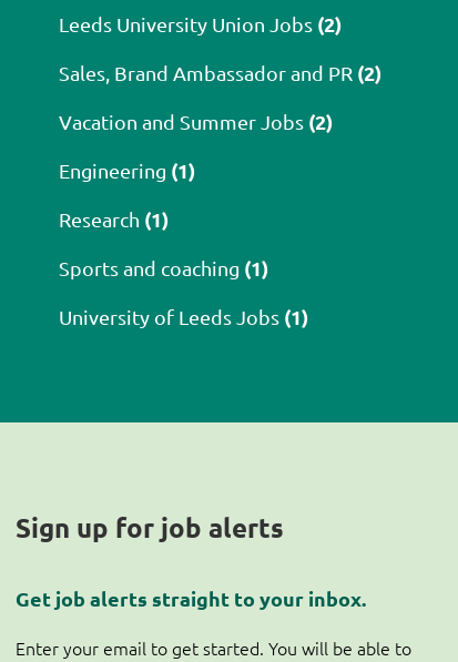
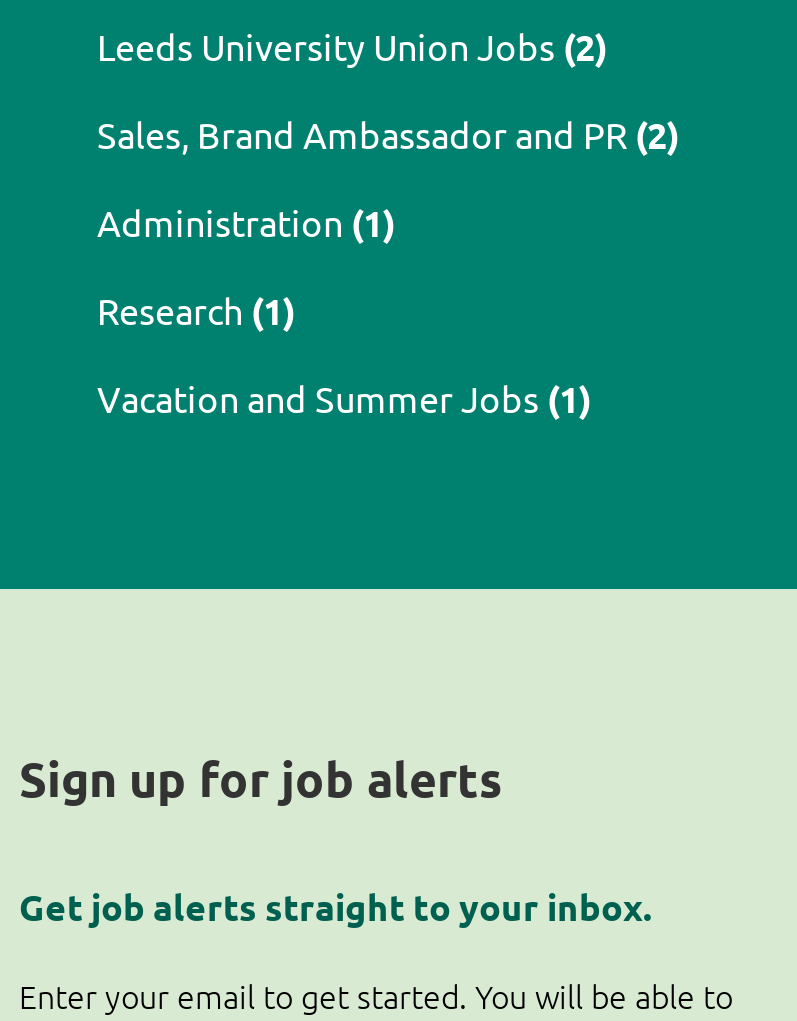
- Vacation and Summer Jobs (2)
- Engineering (1)
+ Administration (1)

- Sports and coaching (1)
- University of Leeds Jobs (1)
+ Vacation and Summer Jobs (1)
